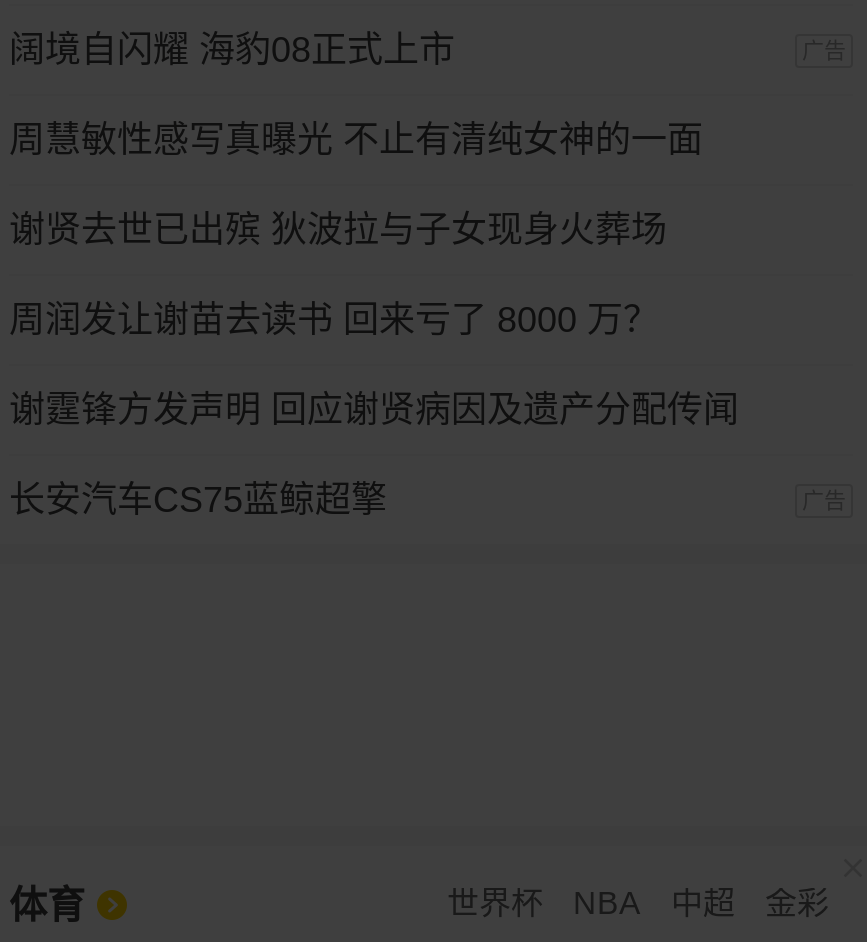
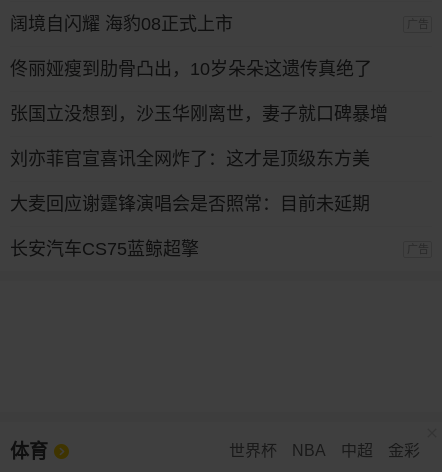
- 周慧敏性感写真曝光 不止有清纯女神的一面
+ 佟丽娅瘦到肋骨凸出，10岁朵朵这遗传真绝了

- 谢贤去世已出殡 狄波拉与子女现身火葬场
+ 张国立没想到，沙玉华刚离世，妻子就口碑暴增

- 周润发让谢苗去读书 回来亏了 8000 万？
+ 刘亦菲官宣喜讯全网炸了：这才是顶级东方美

- 谢霆锋方发声明 回应谢贤病因及遗产分配传闻
+ 大麦回应谢霆锋演唱会是否照常：目前未延期
